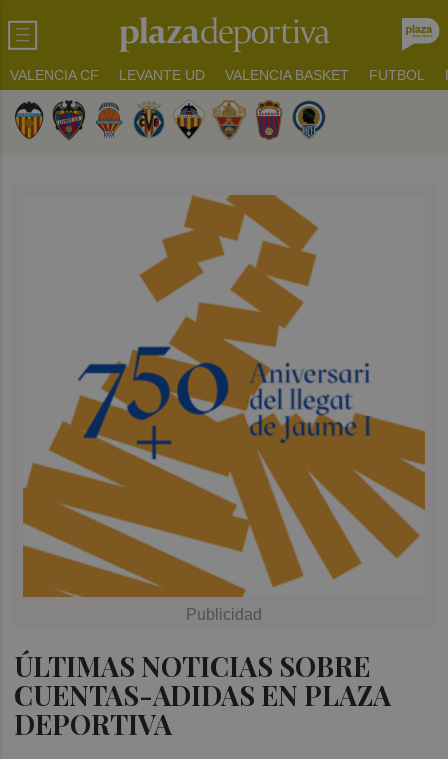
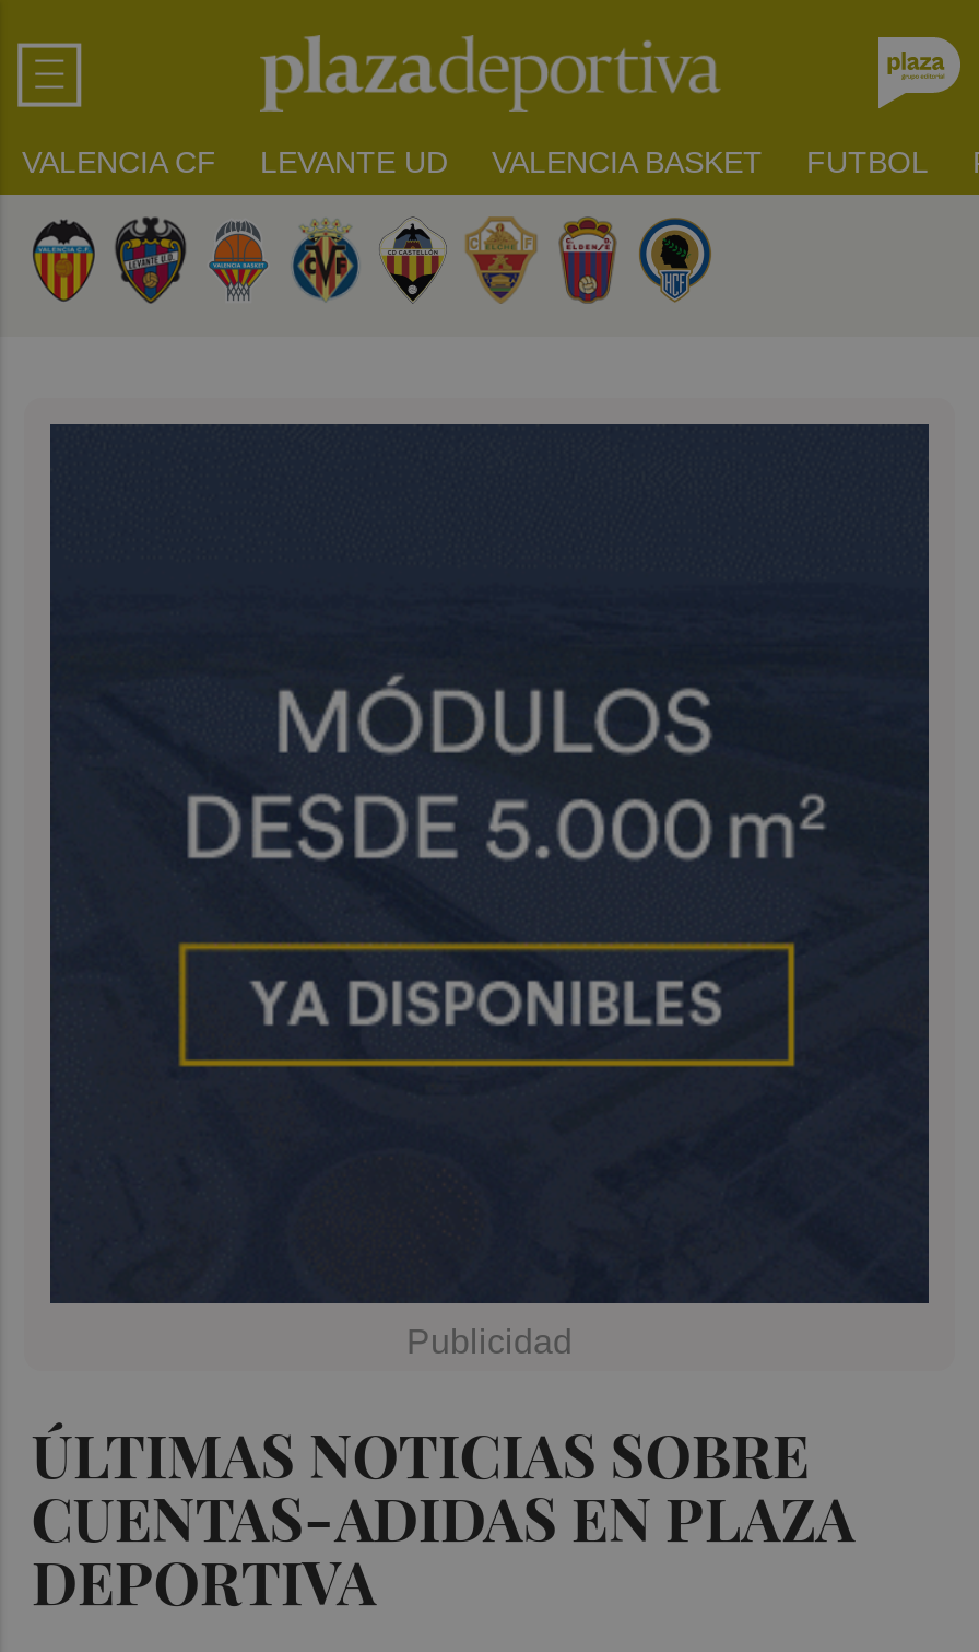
- [image]
+ [image]
